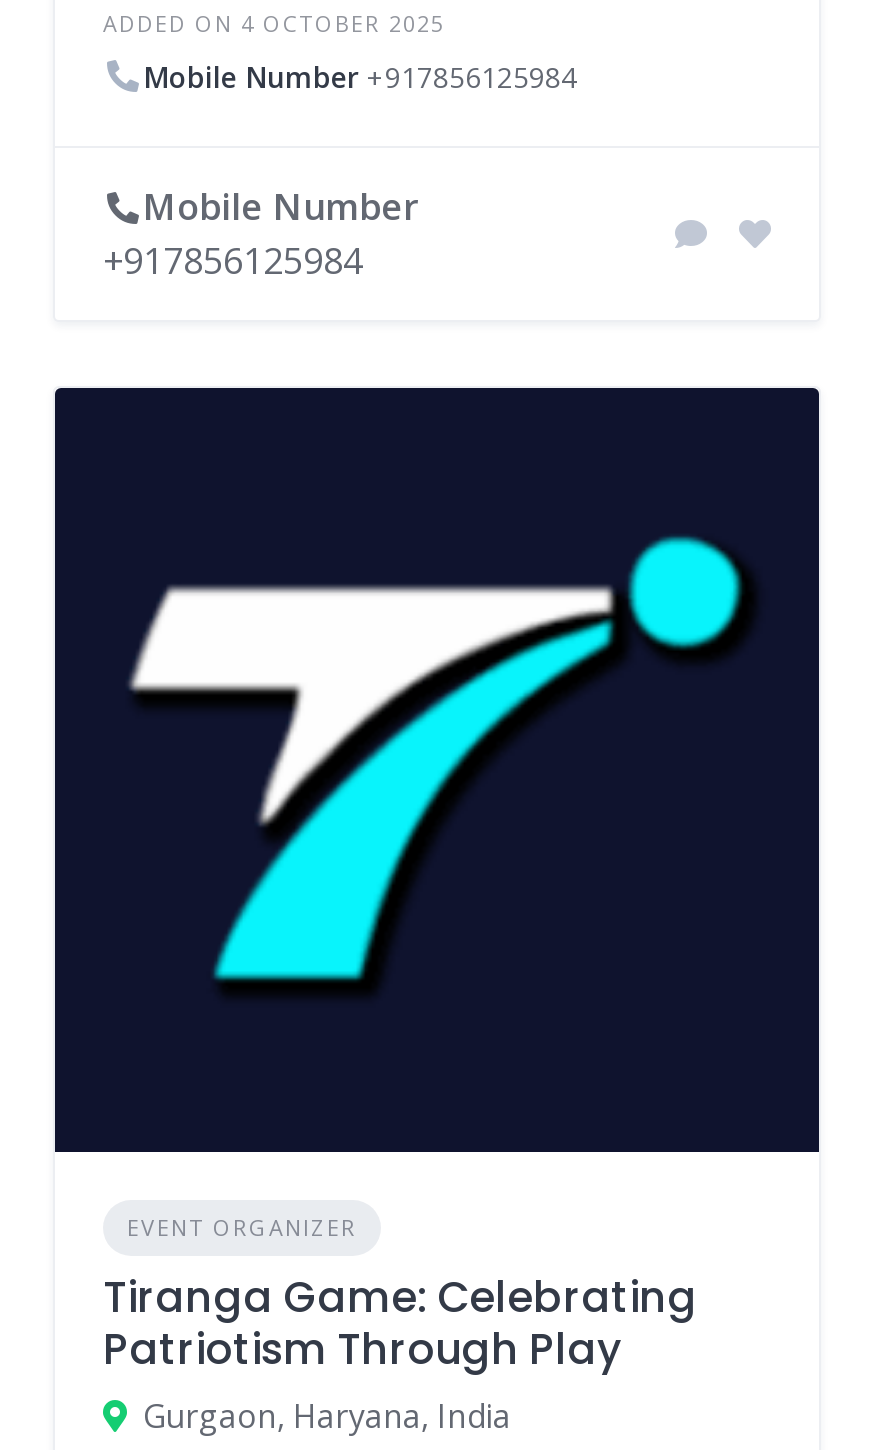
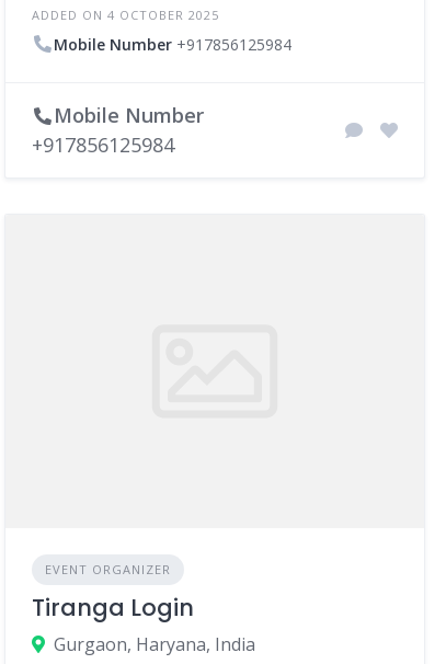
- [image]

- Tiranga Game: Celebrating
- Patriotism Through Play
+ Tiranga Login
